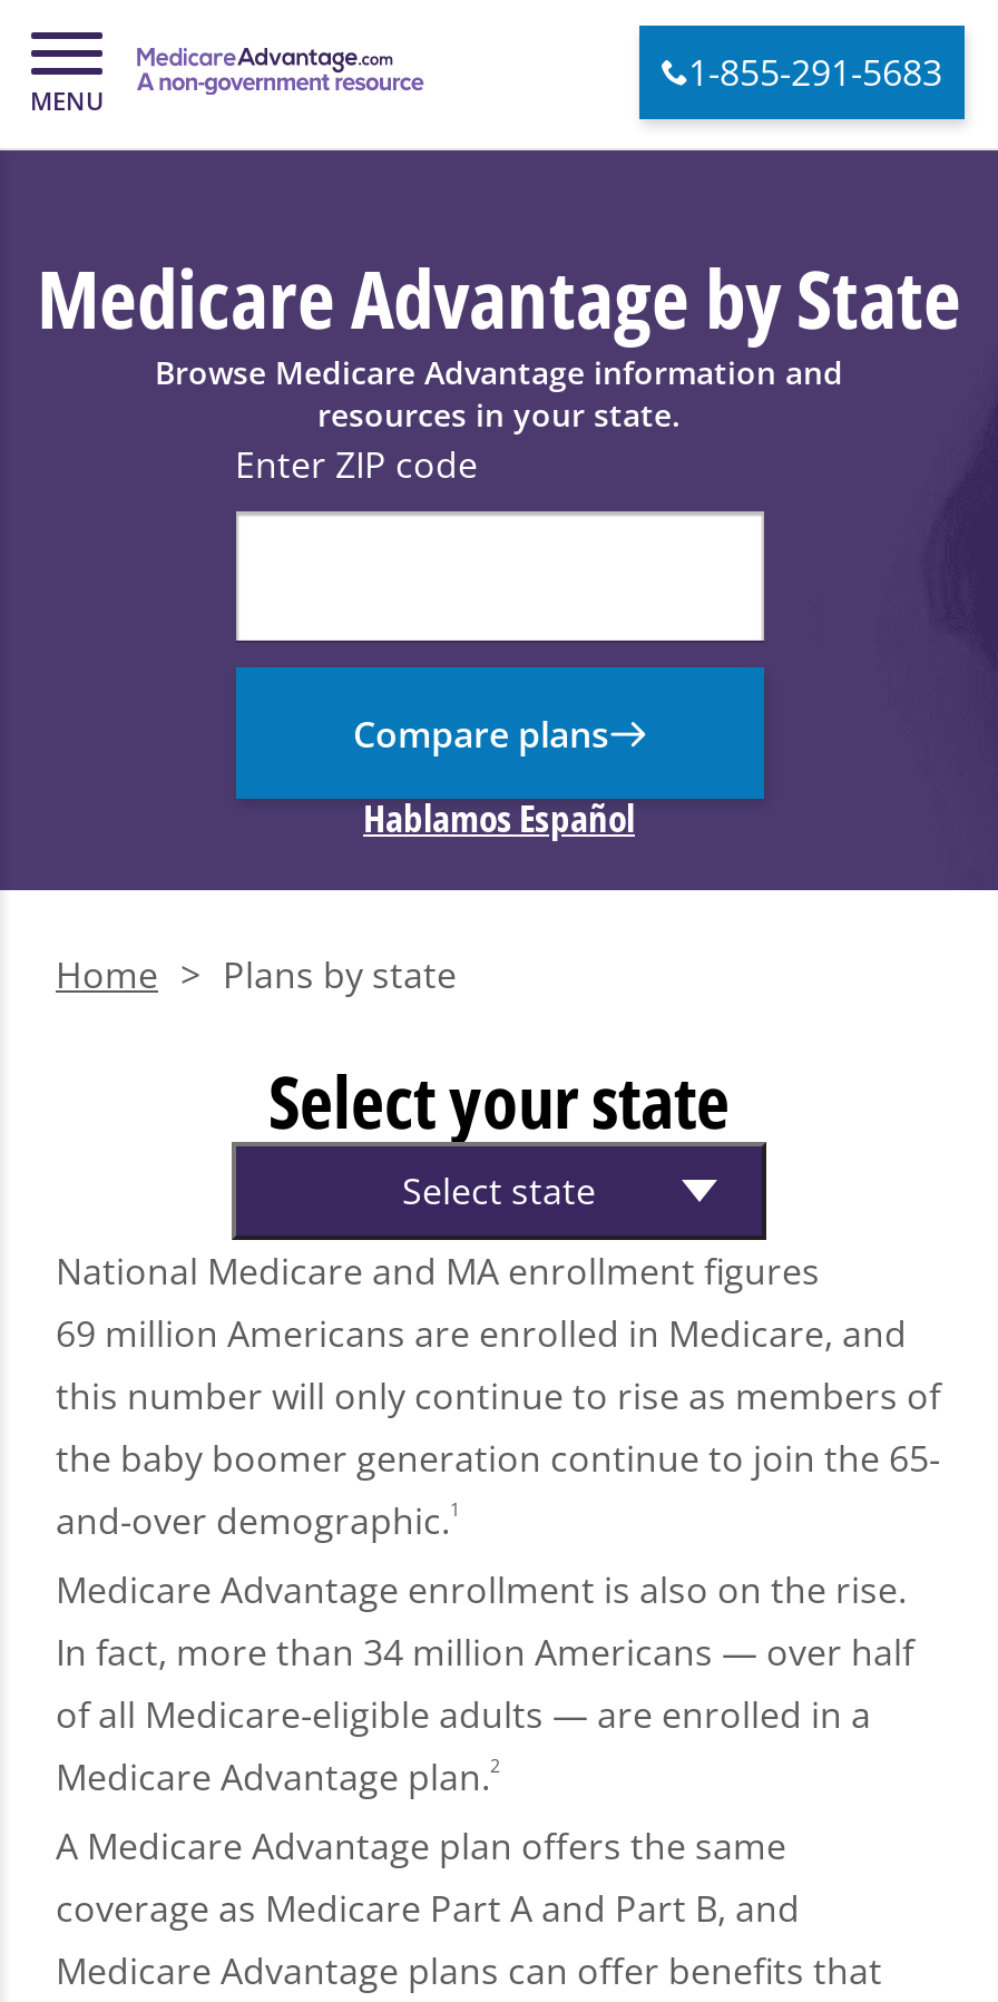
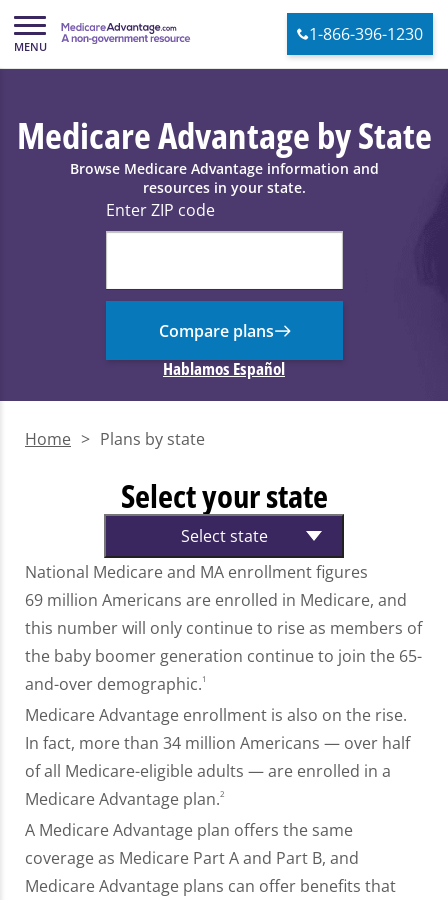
- 1-855-291-5683
+ 1-866-396-1230
